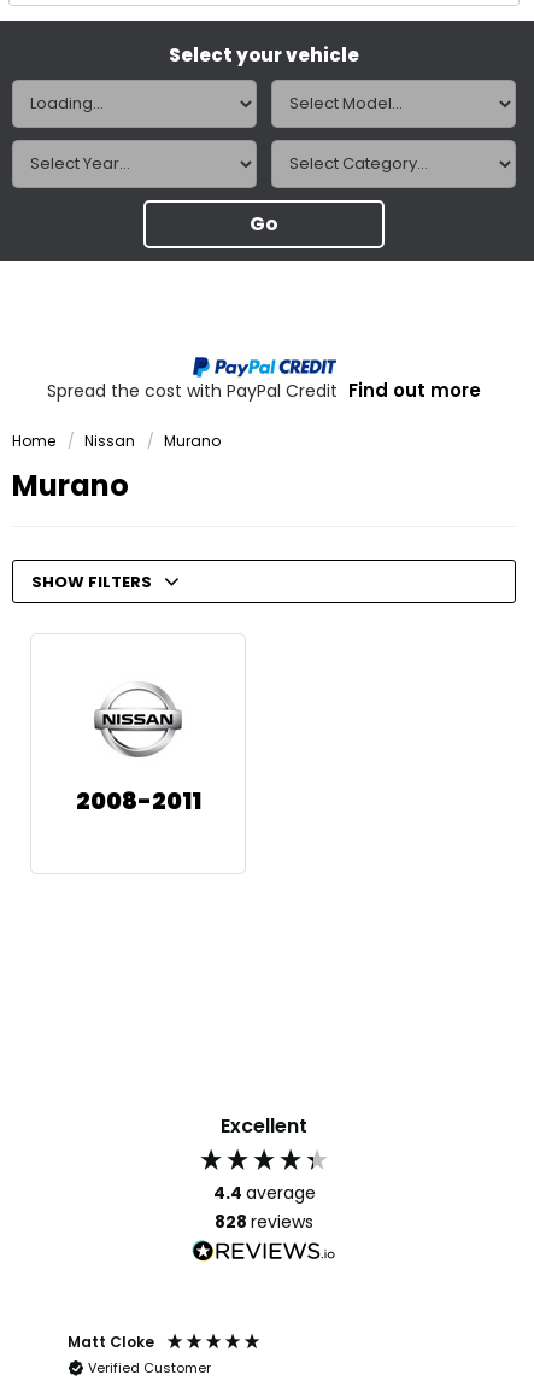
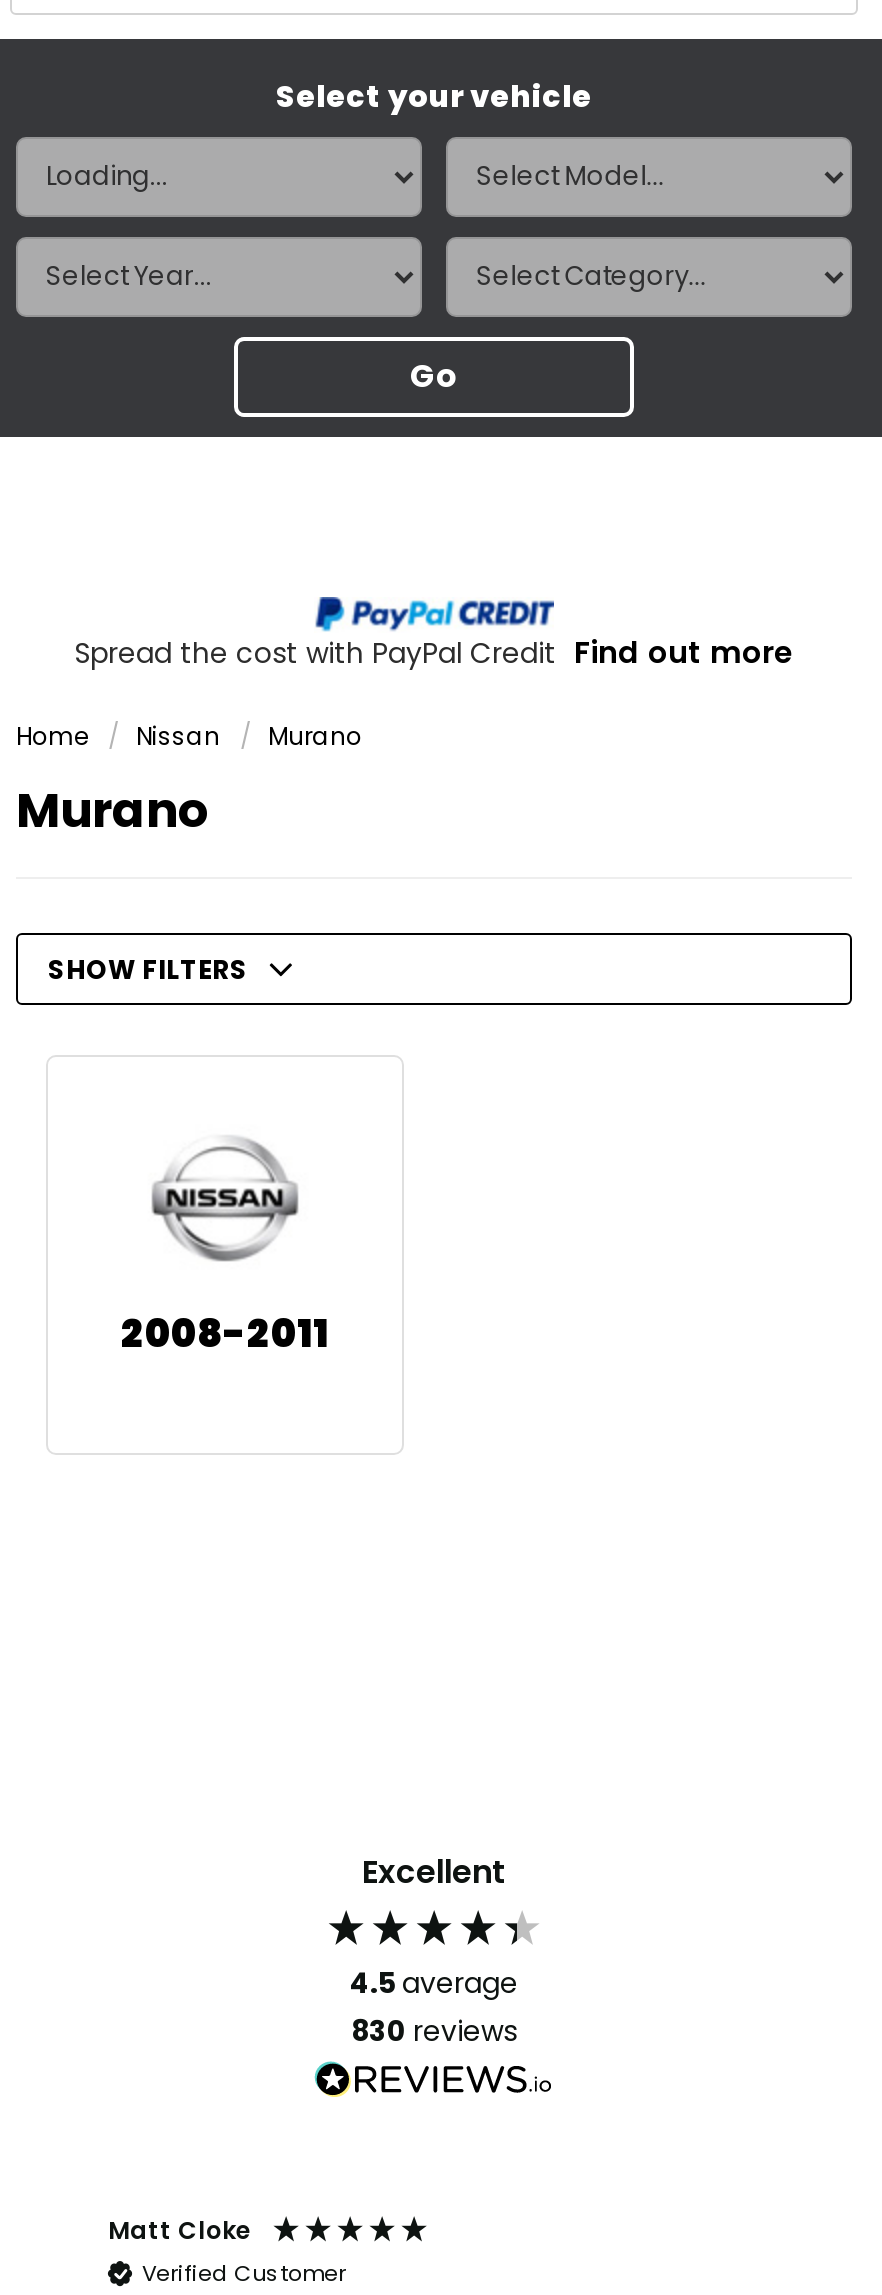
- 4.4 average
+ 4.5 average

- 828 reviews
+ 830 reviews
